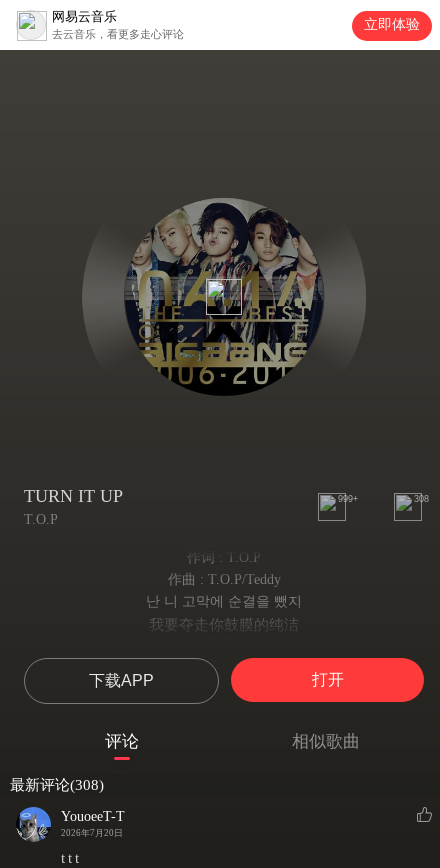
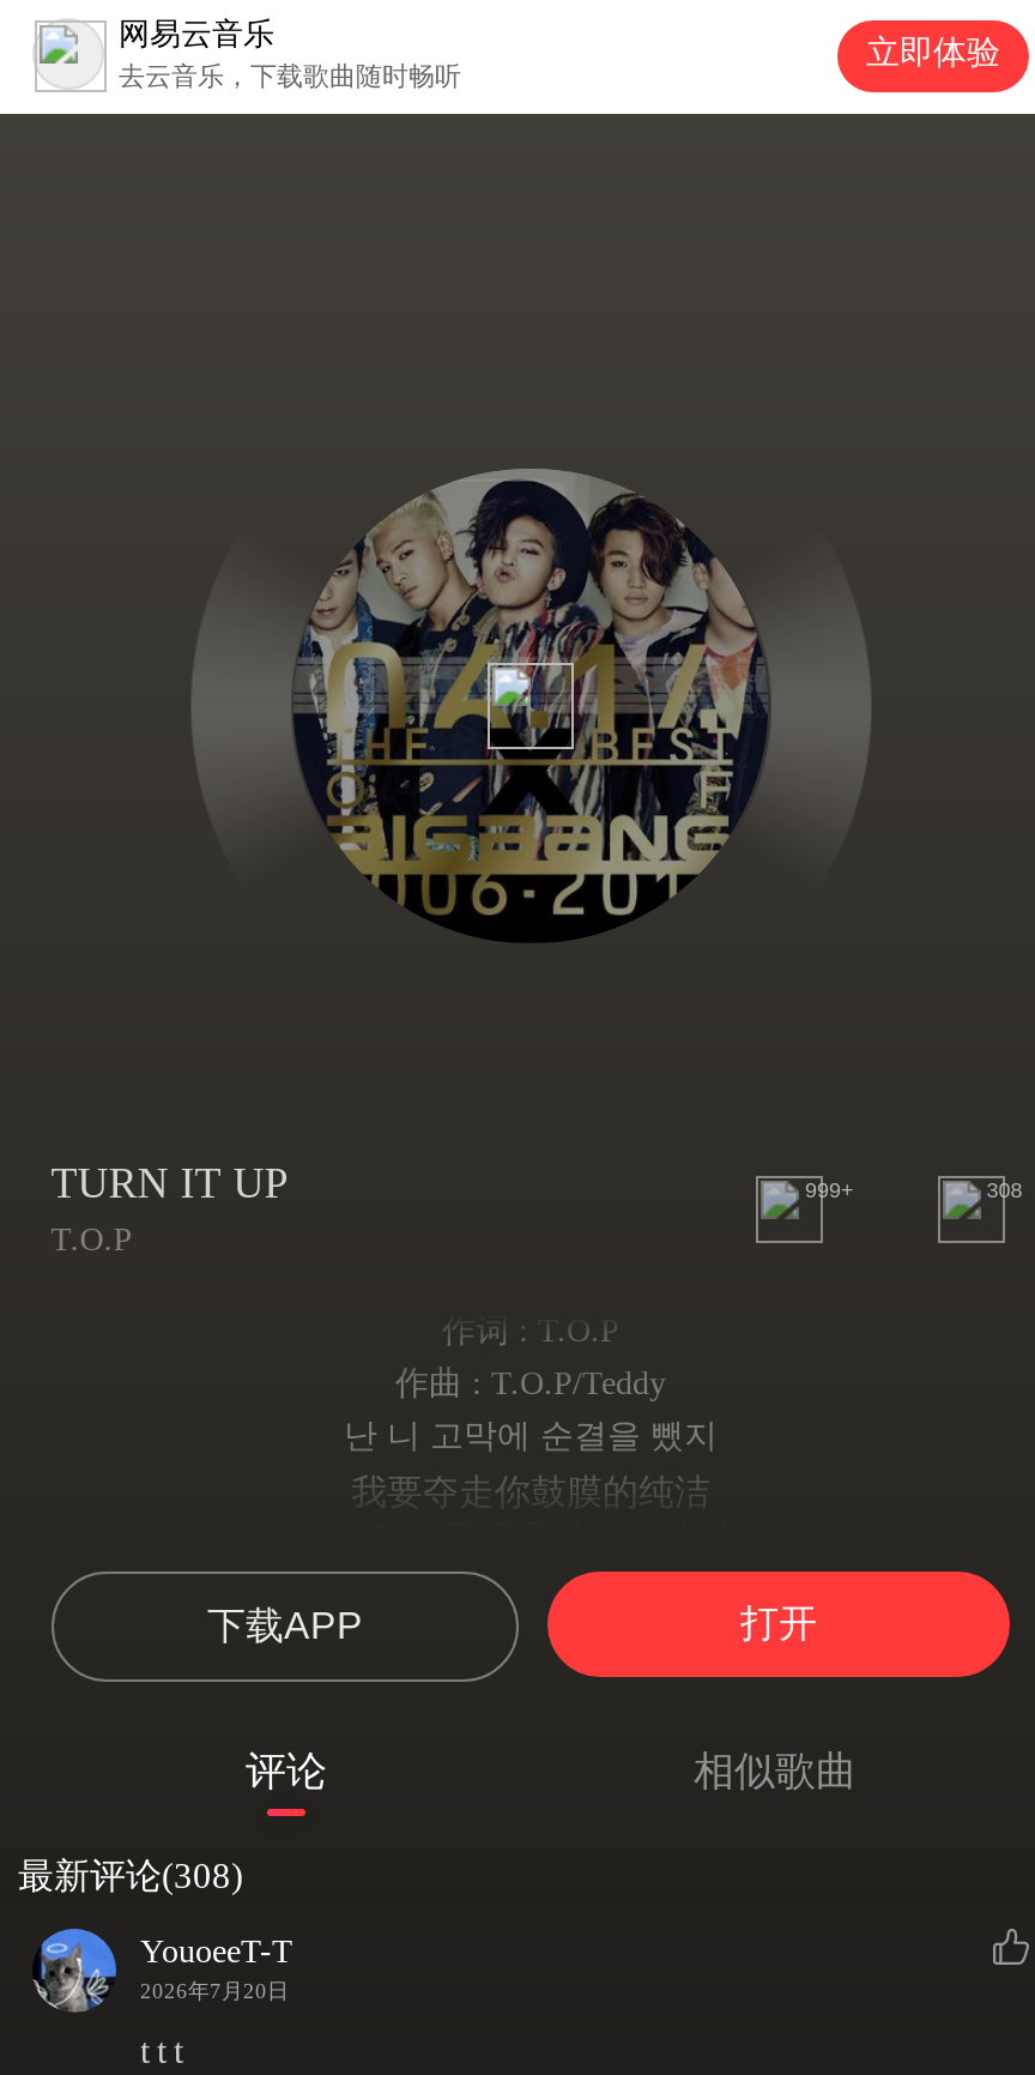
- 去云音乐，看更多走心评论
+ 去云音乐，下载歌曲随时畅听
